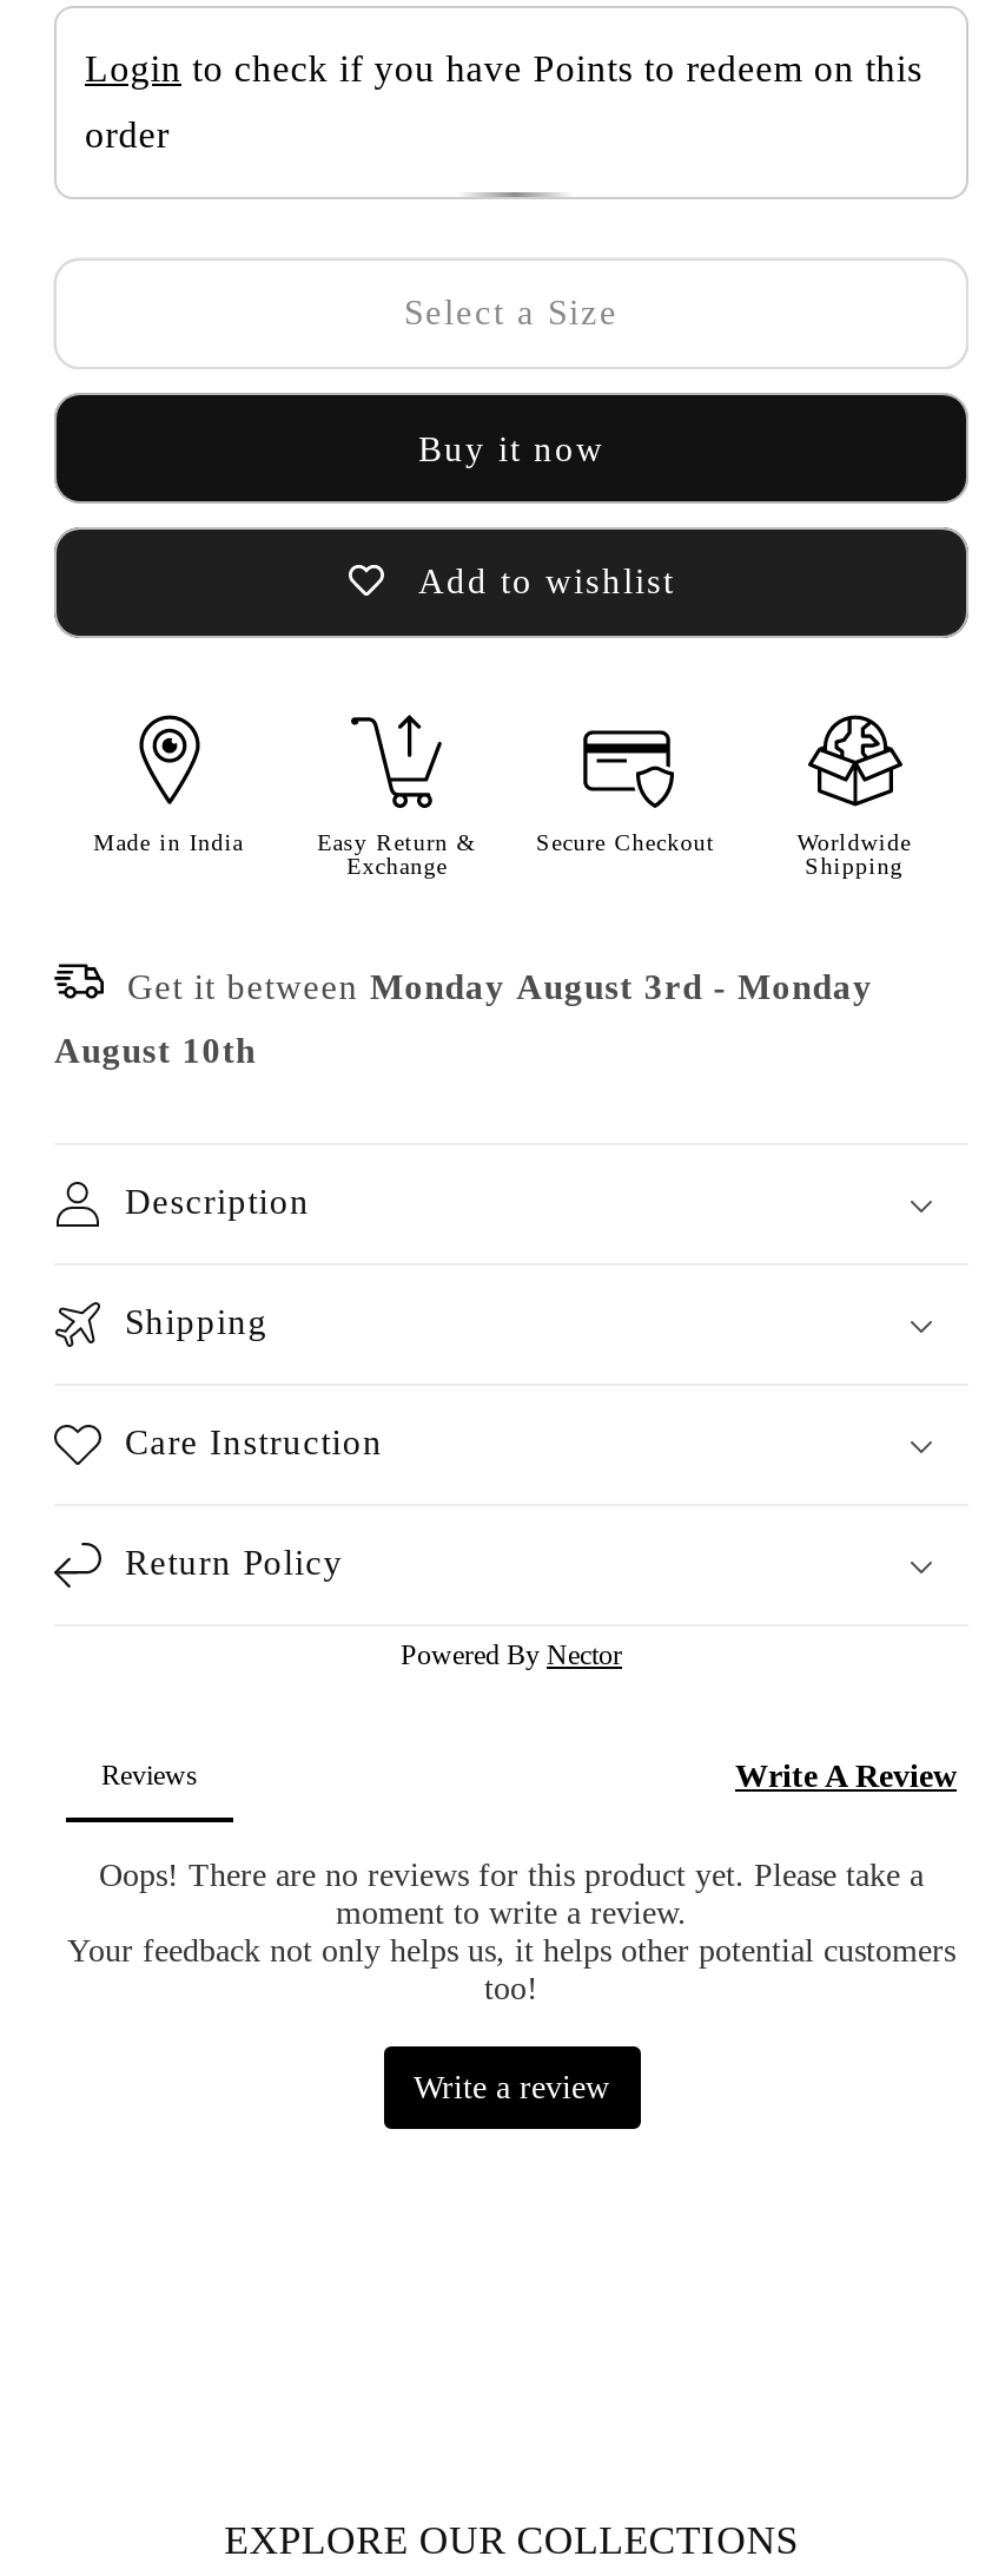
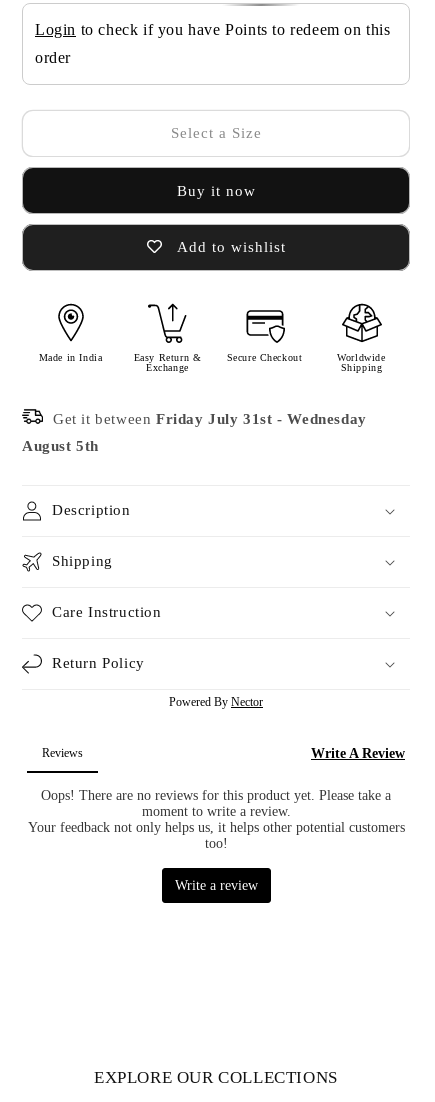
- Get it between Monday August 3rd - Monday
+ Get it between Friday July 31st - Wednesday

- August 10th
+ August 5th
